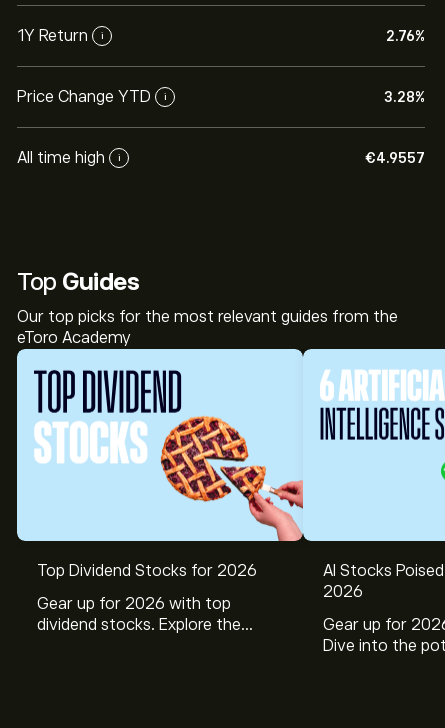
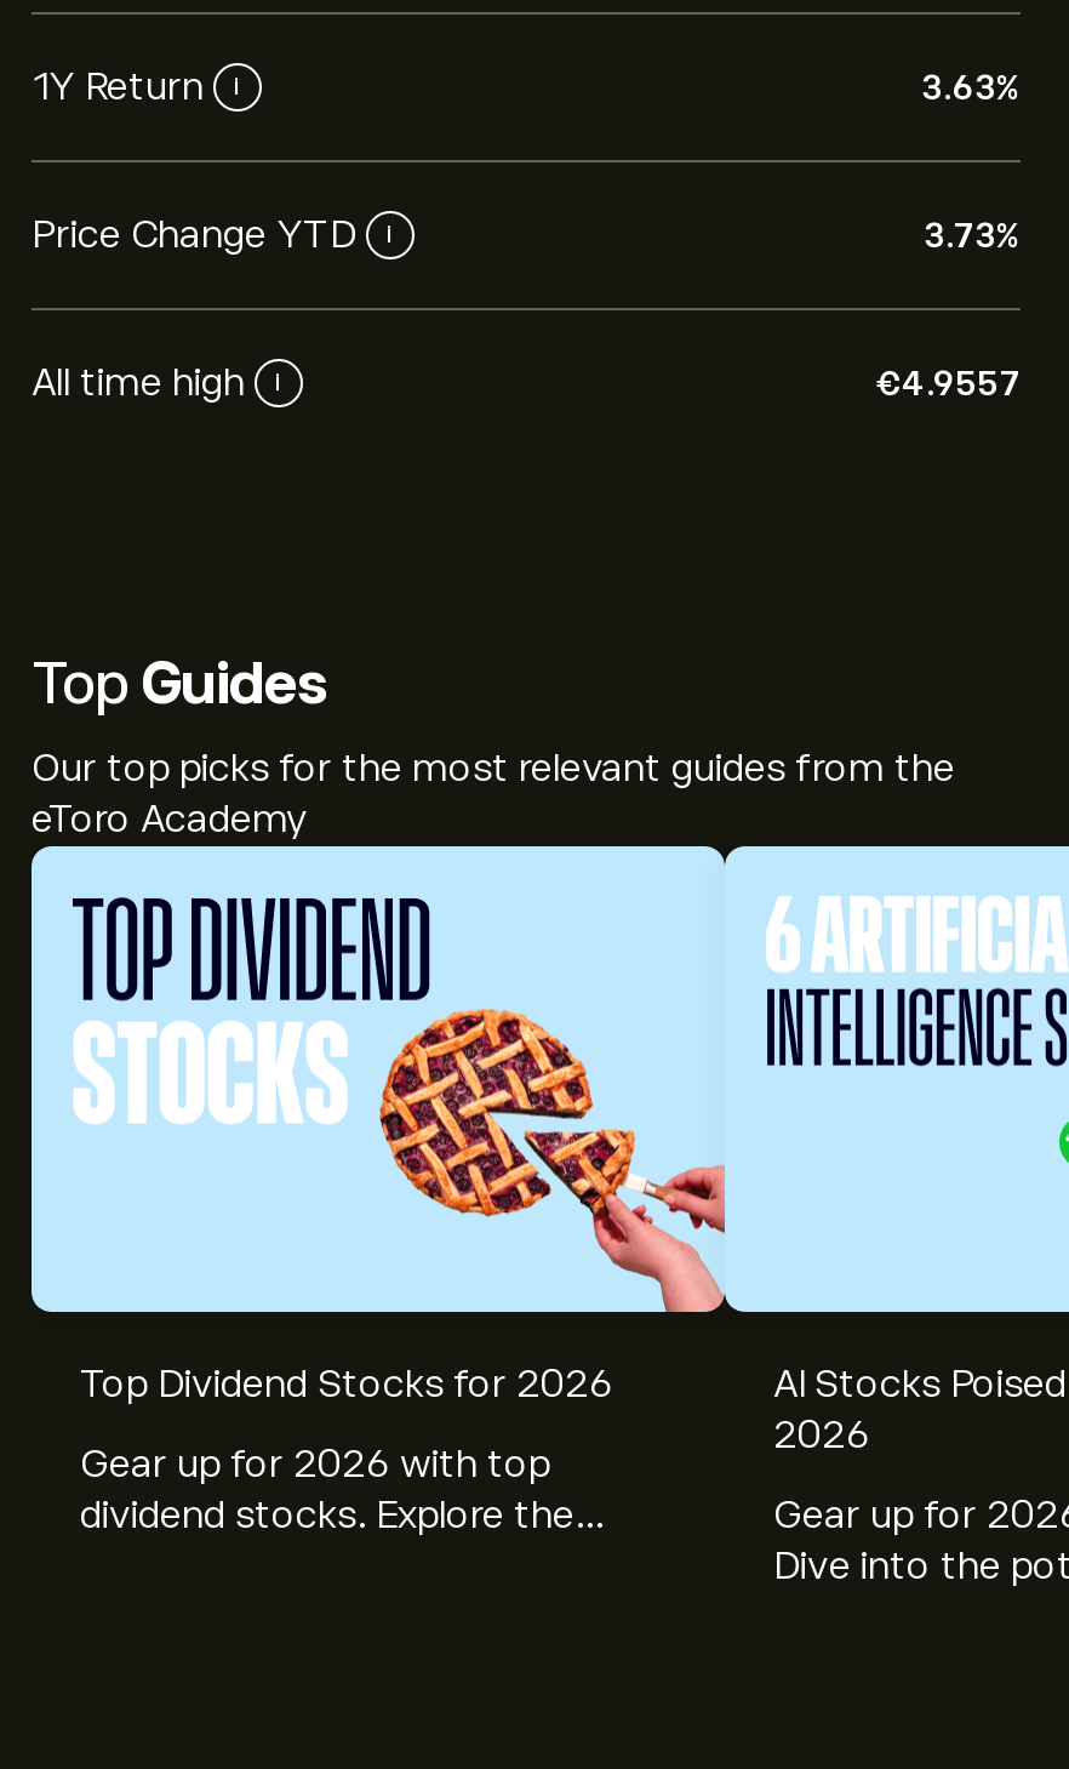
- 2.76%
+ 3.63%

- 3.28%
+ 3.73%
